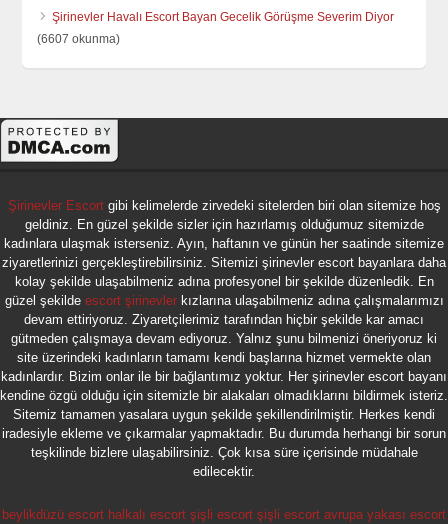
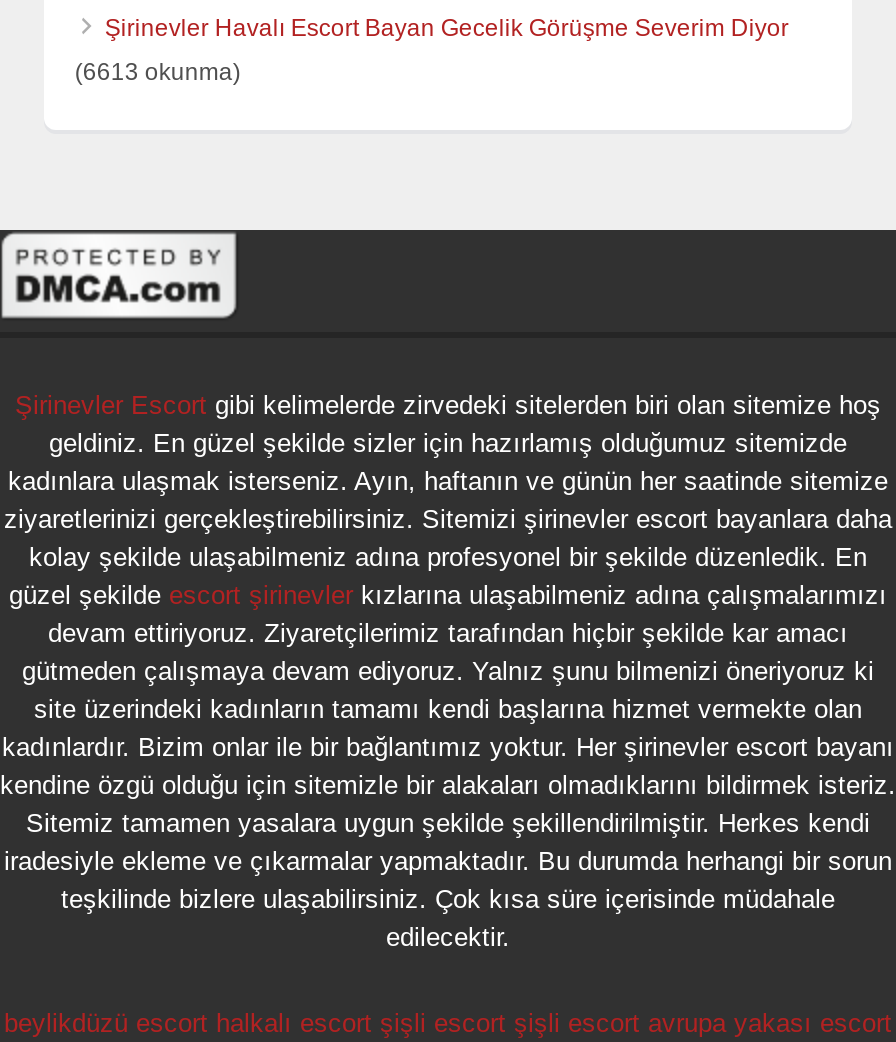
- (6607 okunma)
+ (6613 okunma)
